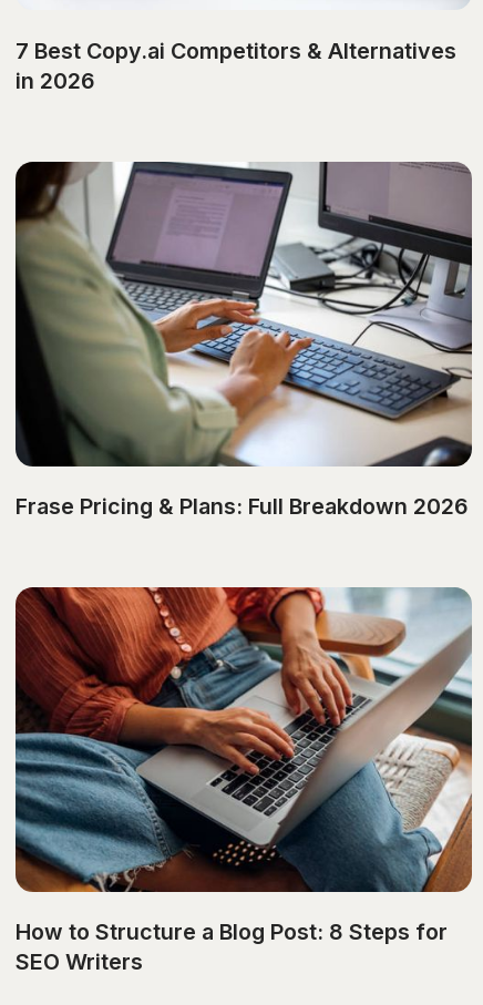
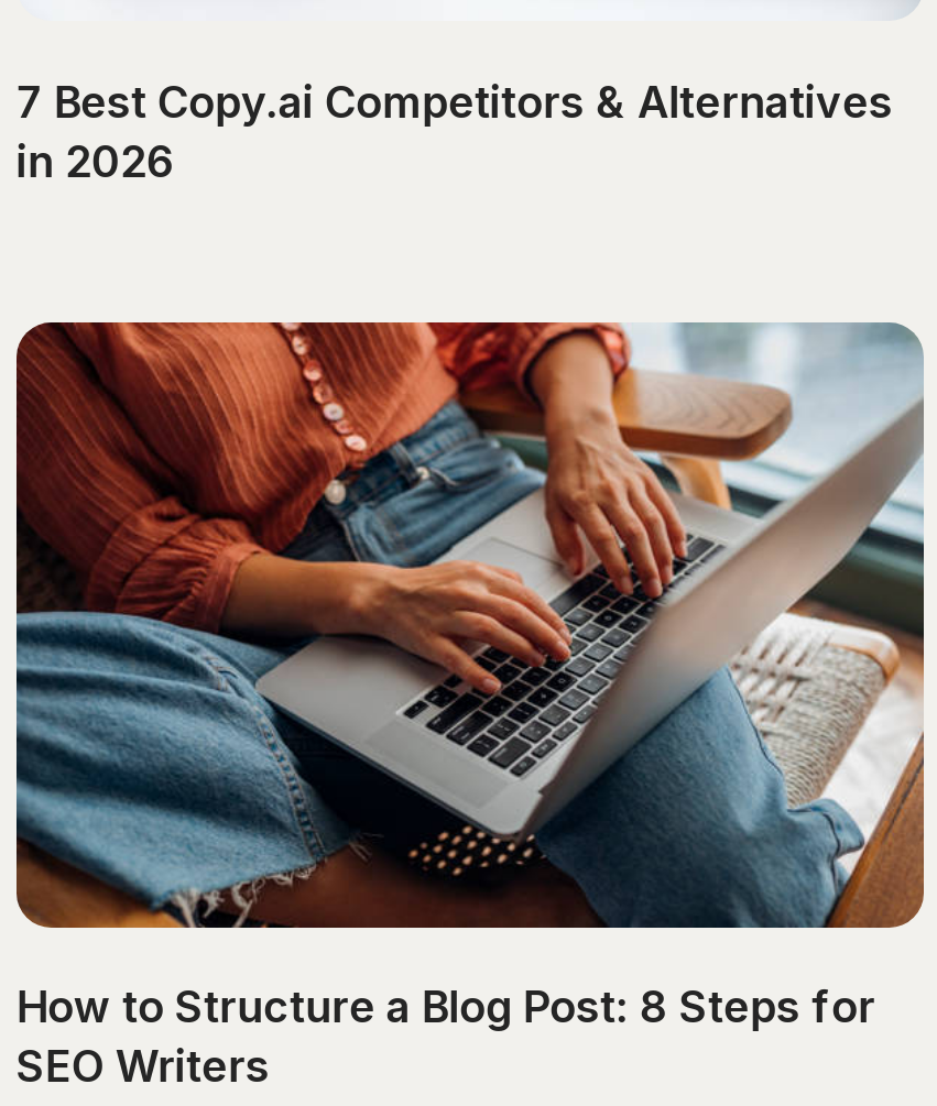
- [image]
- Frase Pricing & Plans: Full Breakdown 2026
